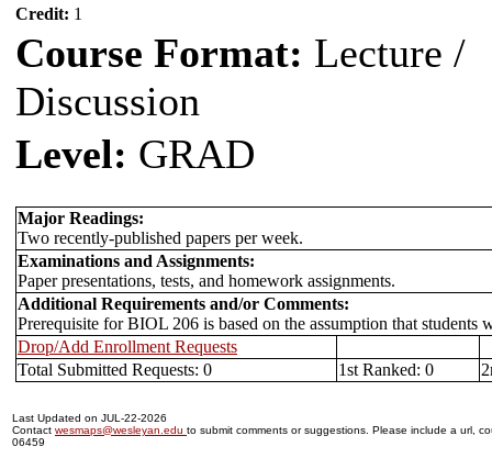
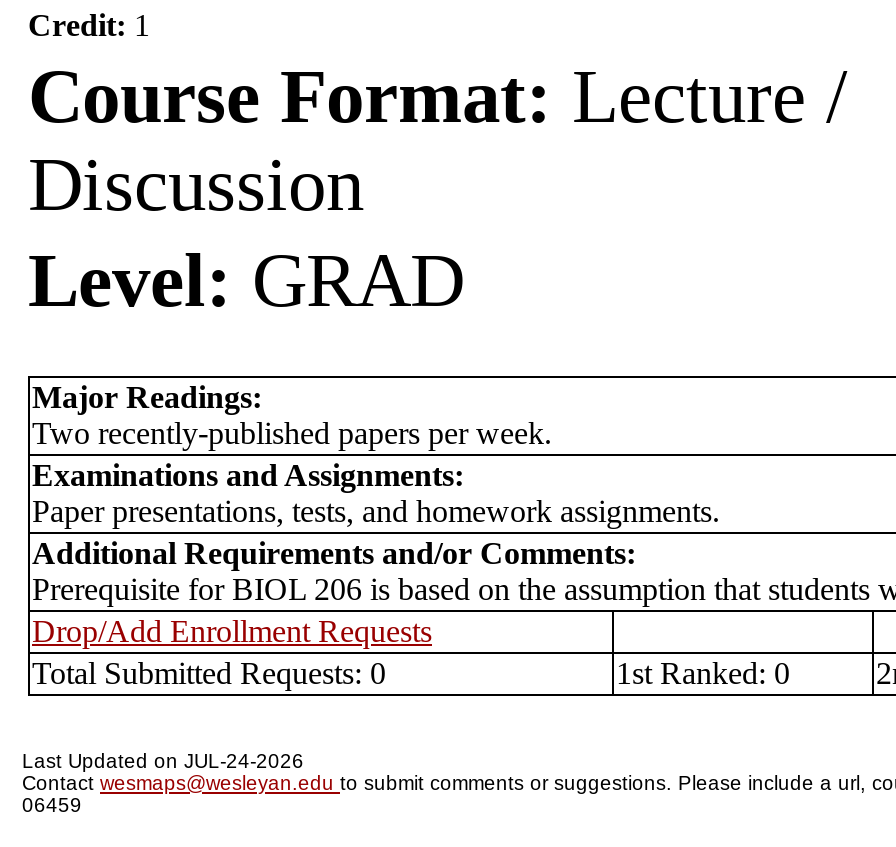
- Last Updated on JUL-22-2026
+ Last Updated on JUL-24-2026
